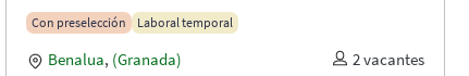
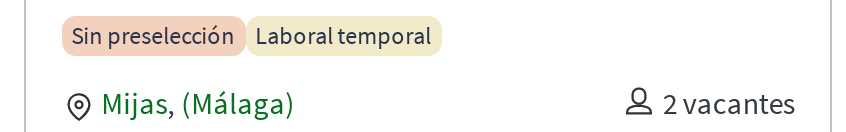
- Con preselección
+ Sin preselección

- Benalua, (Granada)
+ Mijas, (Málaga)
